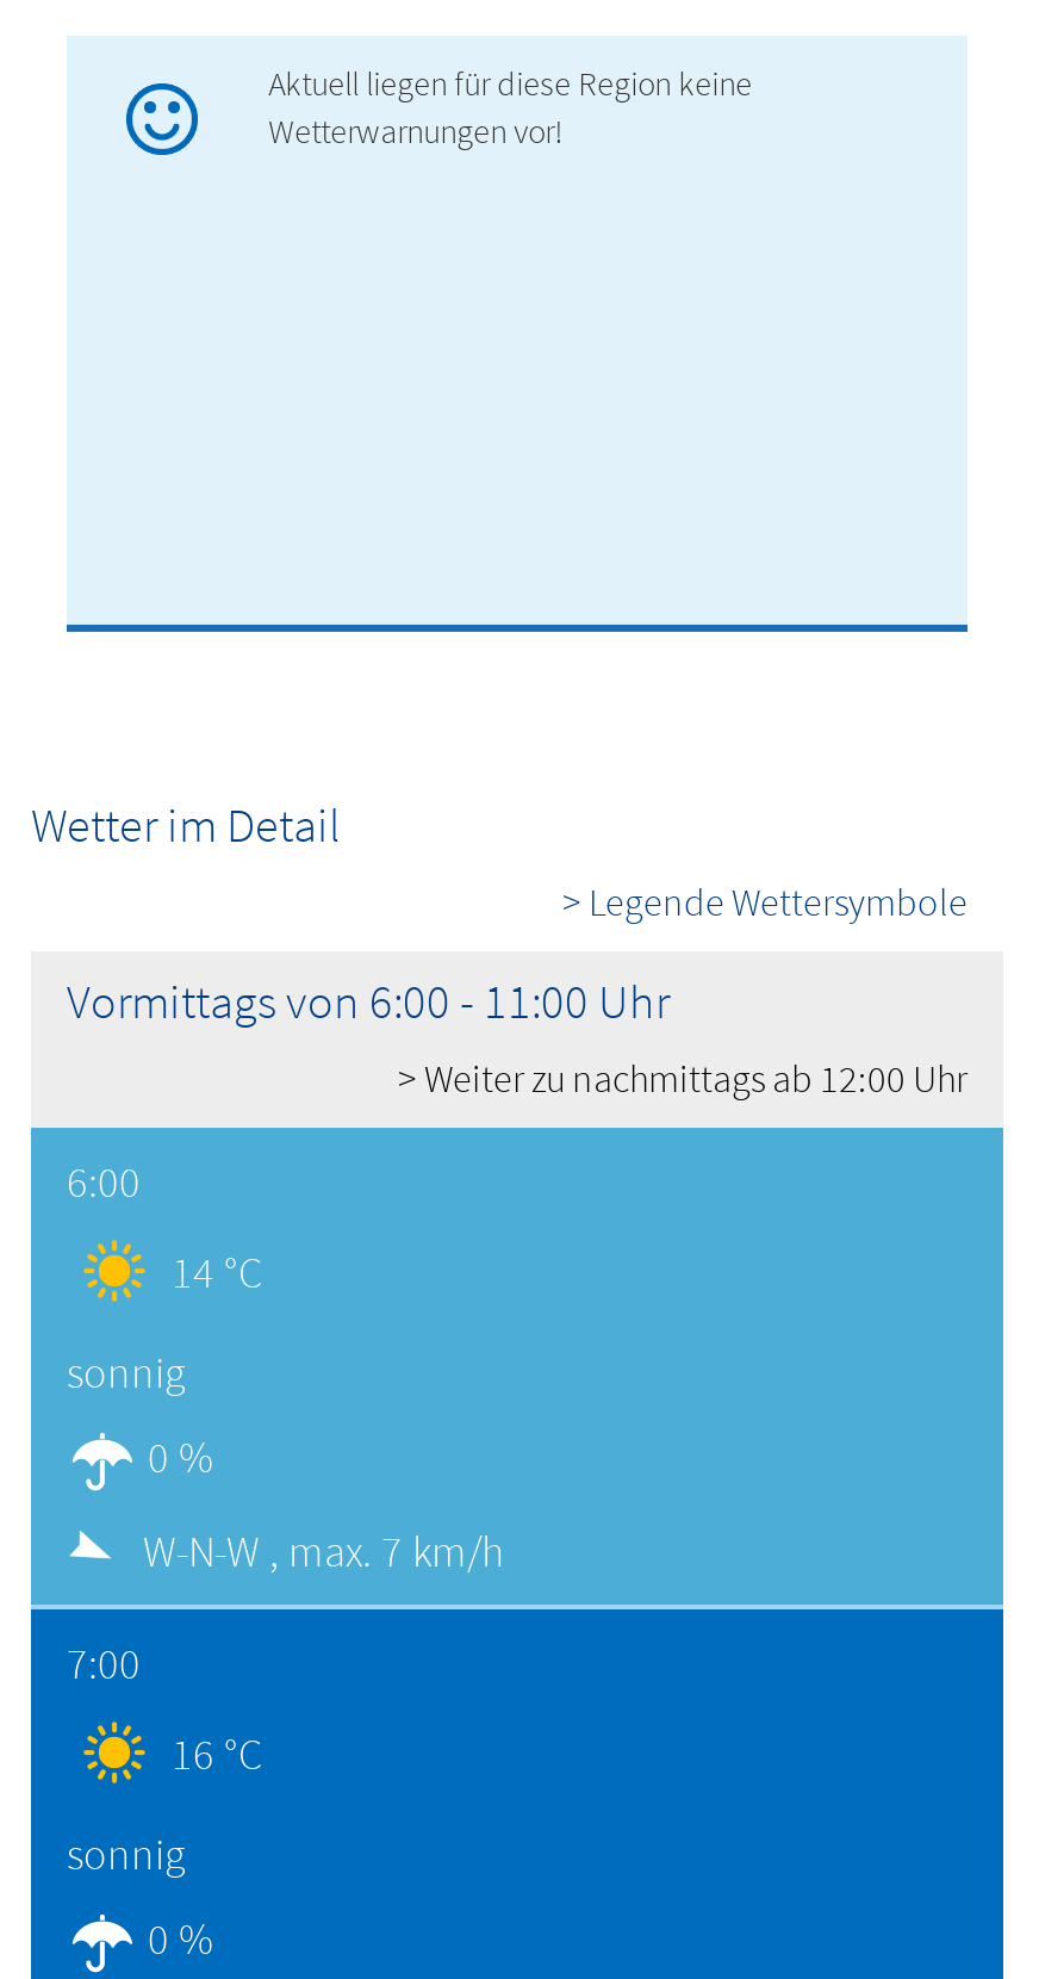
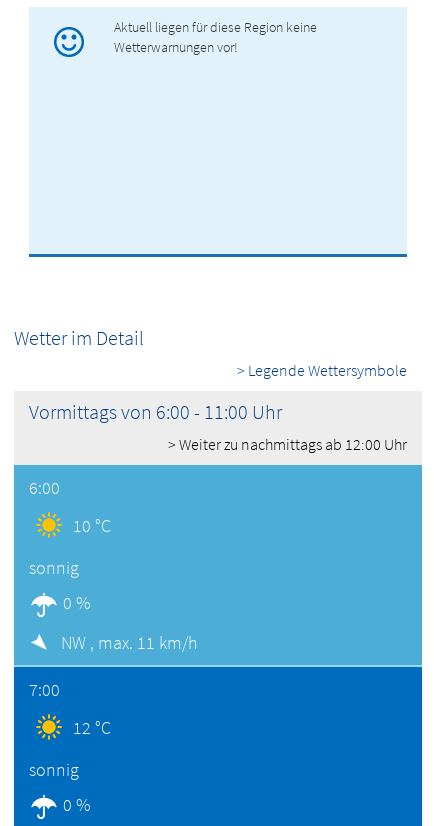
- 14 °C
+ 10 °C

- W-N-W , max. 7 km/h
+ NW , max. 11 km/h

- 16 °C
+ 12 °C
